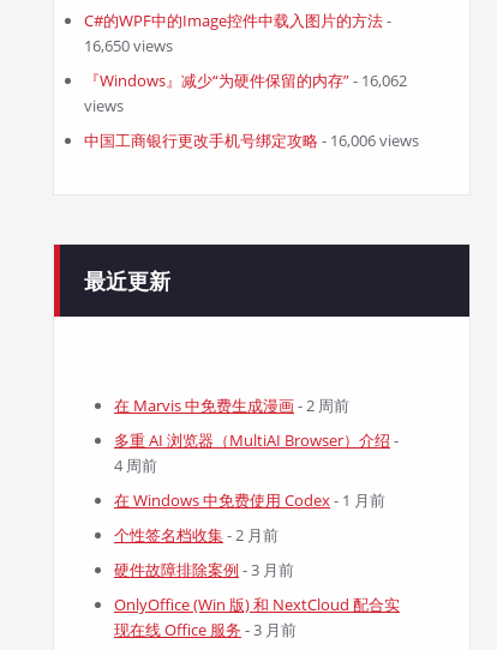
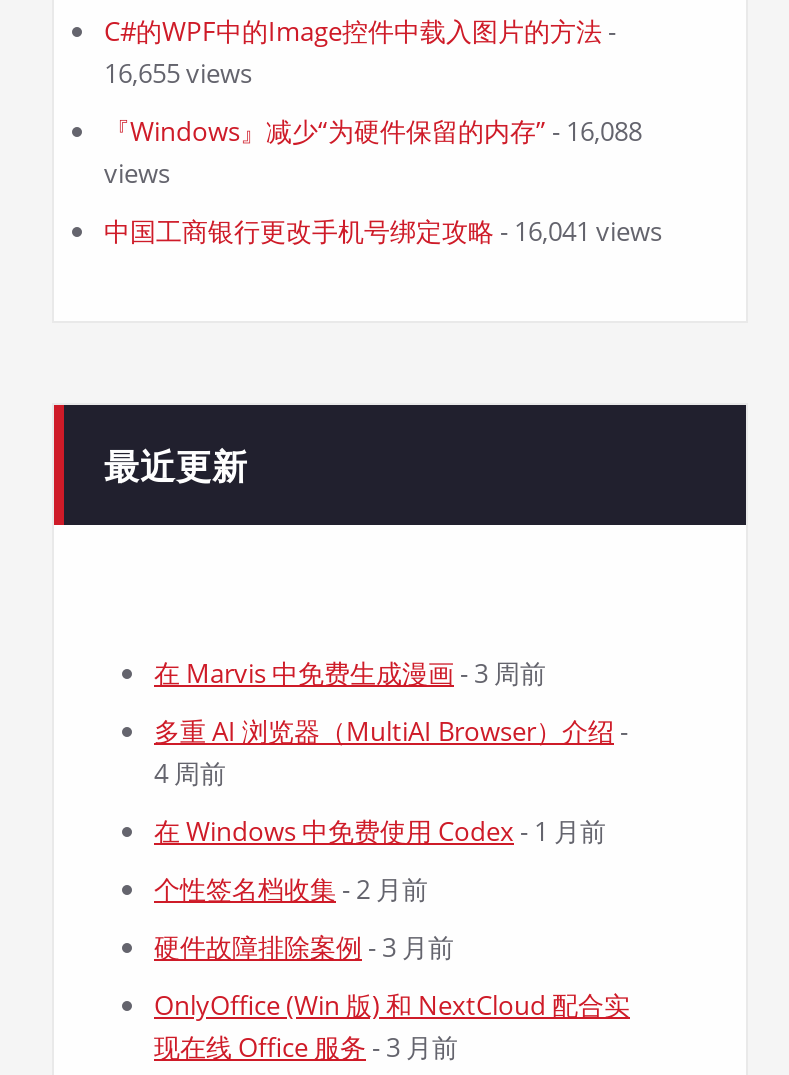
- 16,650 views
+ 16,655 views

- 『Windows』减少“为硬件保留的内存” - 16,062
+ 『Windows』减少“为硬件保留的内存” - 16,088

- 中国工商银行更改手机号绑定攻略- 16,006 views
+ 中国工商银行更改手机号绑定攻略- 16,041 views

- 在 Marvis 中免费生成漫画- 2 周前
+ 在 Marvis 中免费生成漫画- 3 周前
